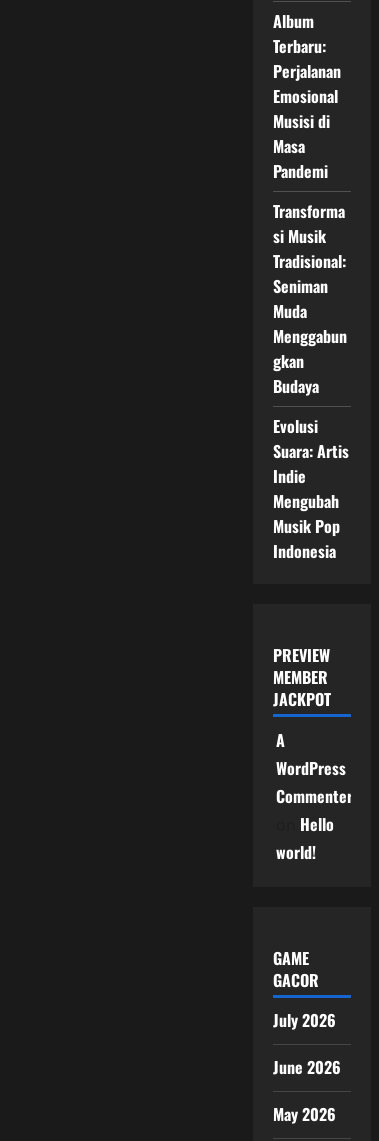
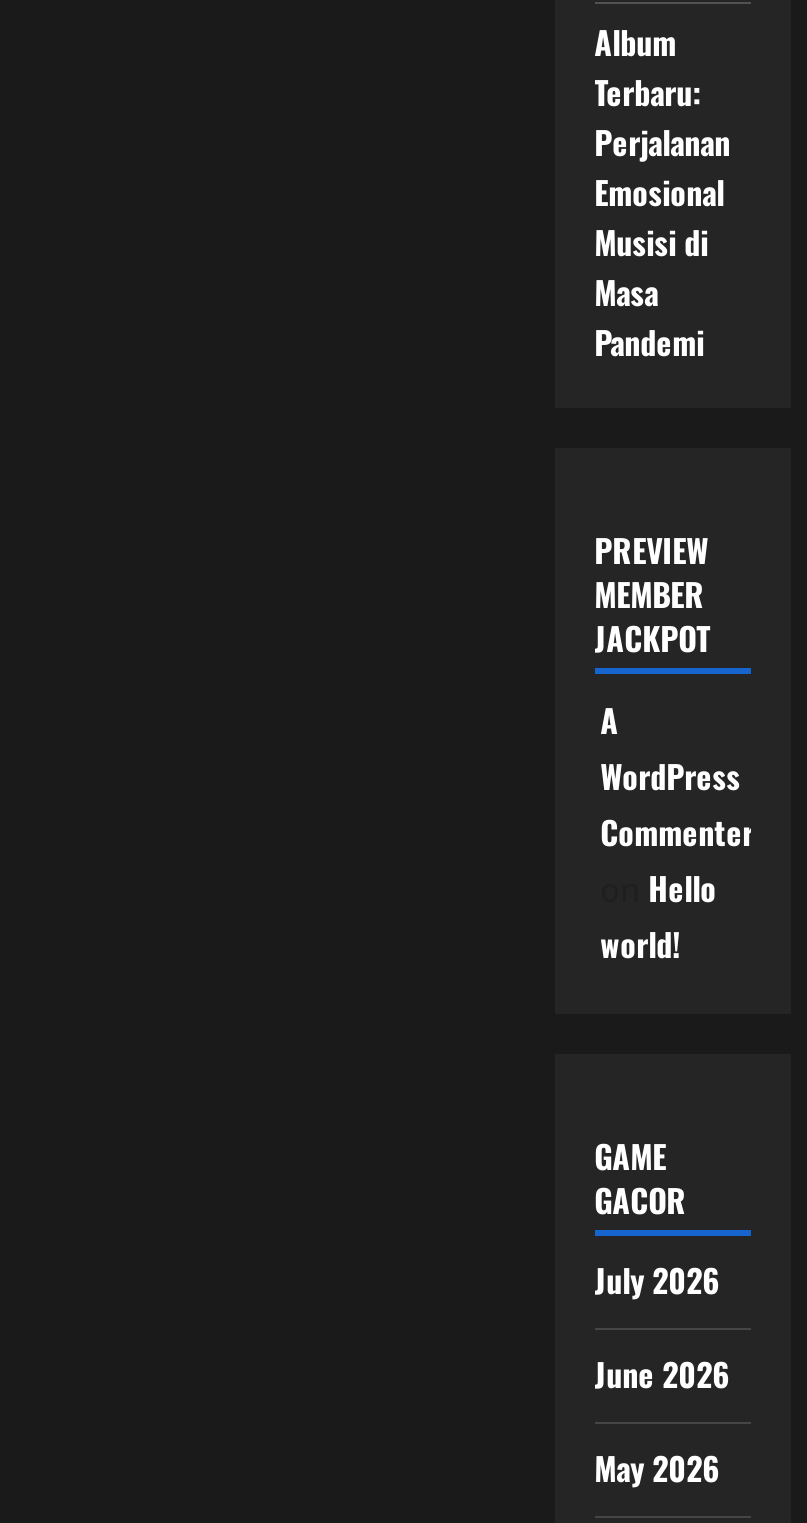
- Transforma
- si Musik
- Tradisional:
- Seniman
- Muda
- Menggabun
- gkan
- Budaya
- Evolusi
- Suara: Artis
- Indie
- Mengubah
- Musik Pop
- Indonesia
